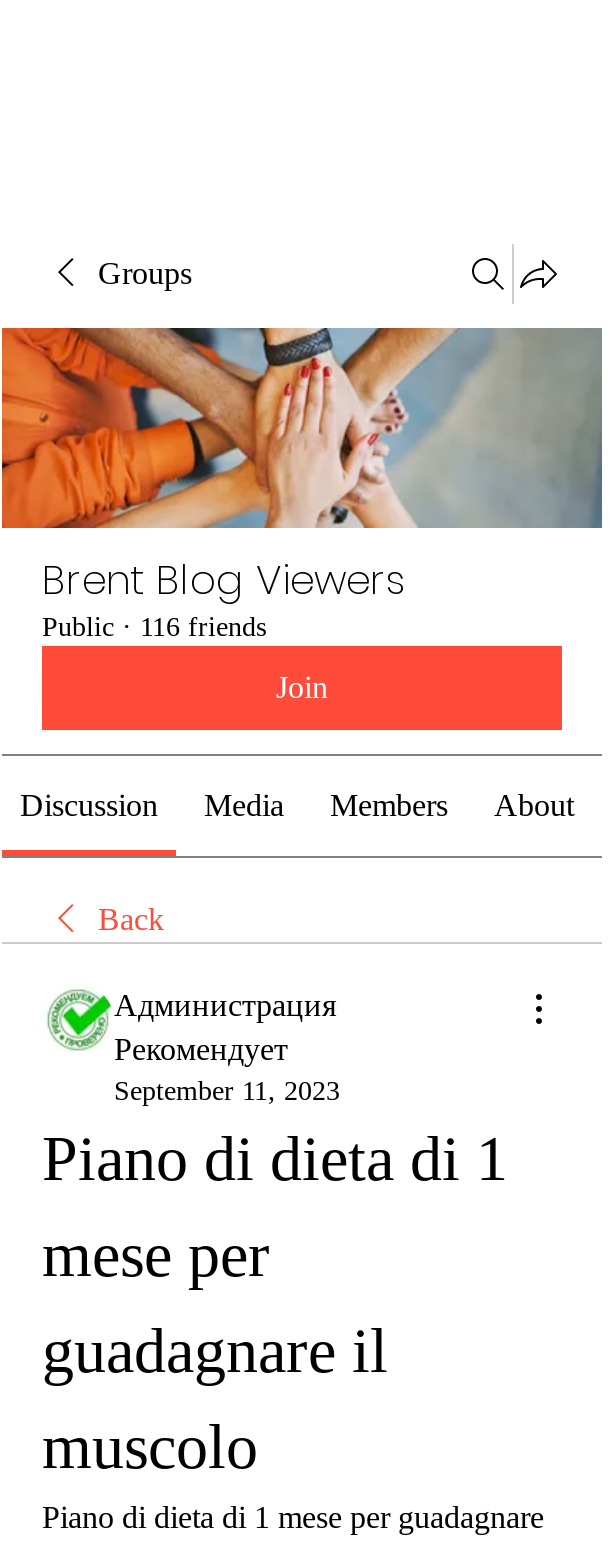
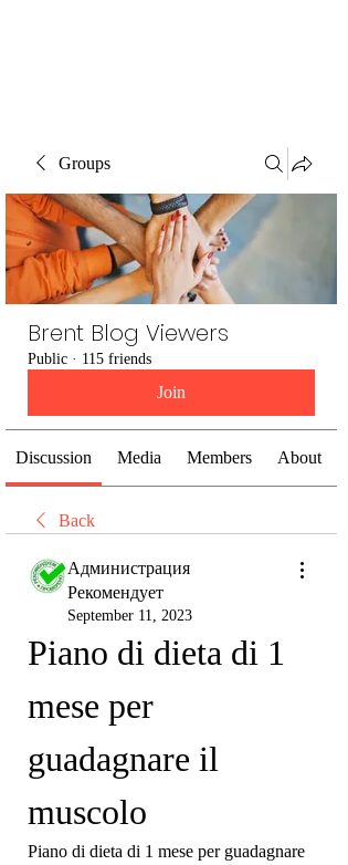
- Public · 116 friends
+ Public · 115 friends
